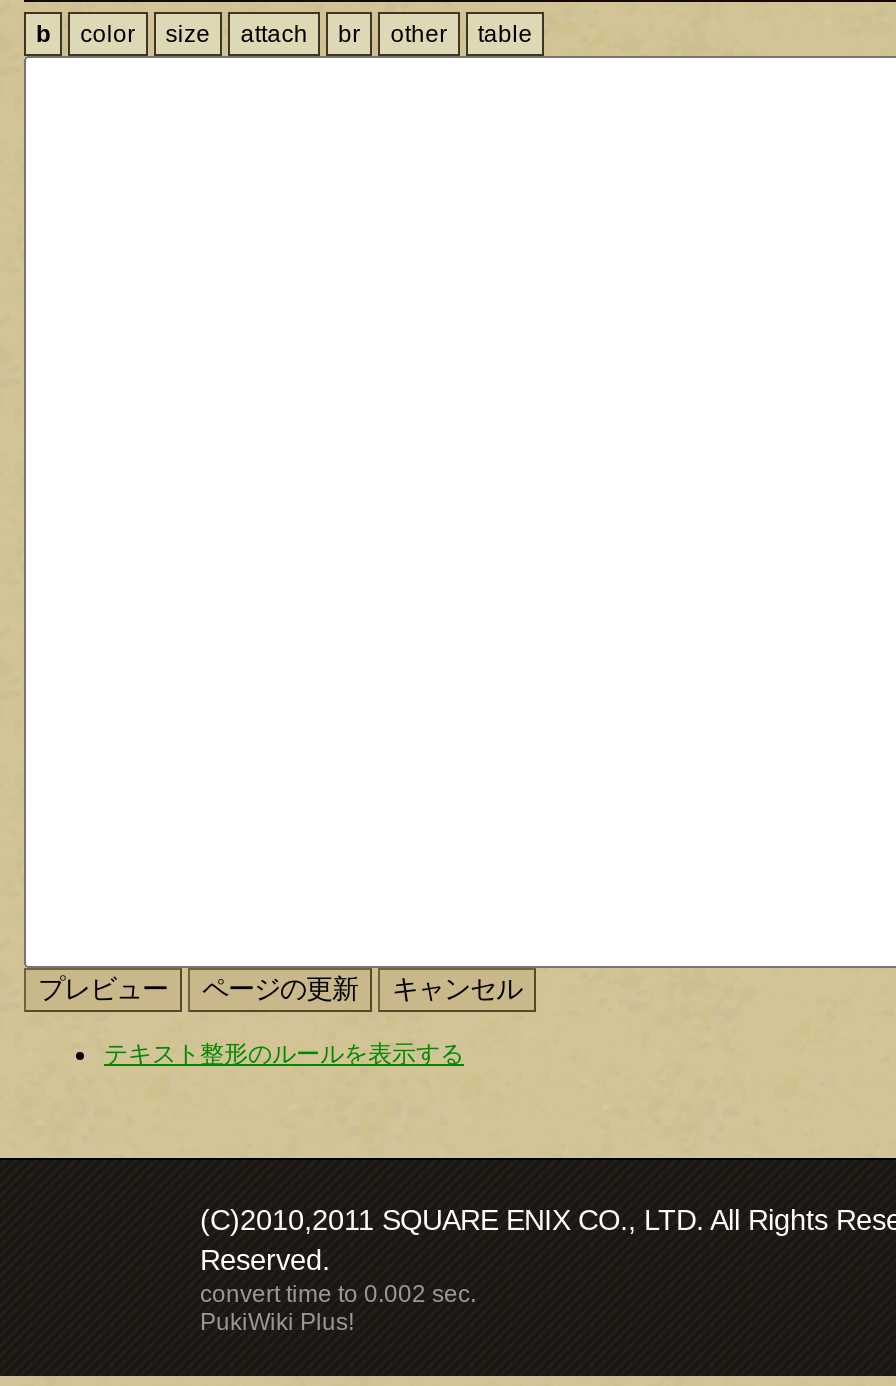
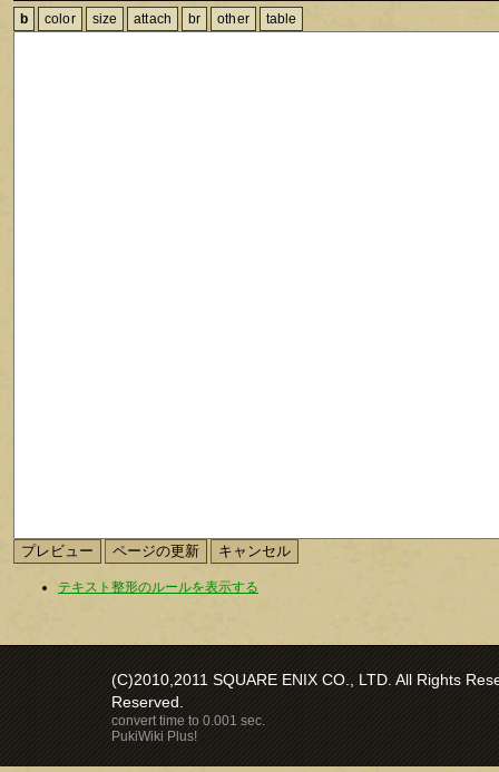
- convert time to 0.002 sec.
+ convert time to 0.001 sec.
